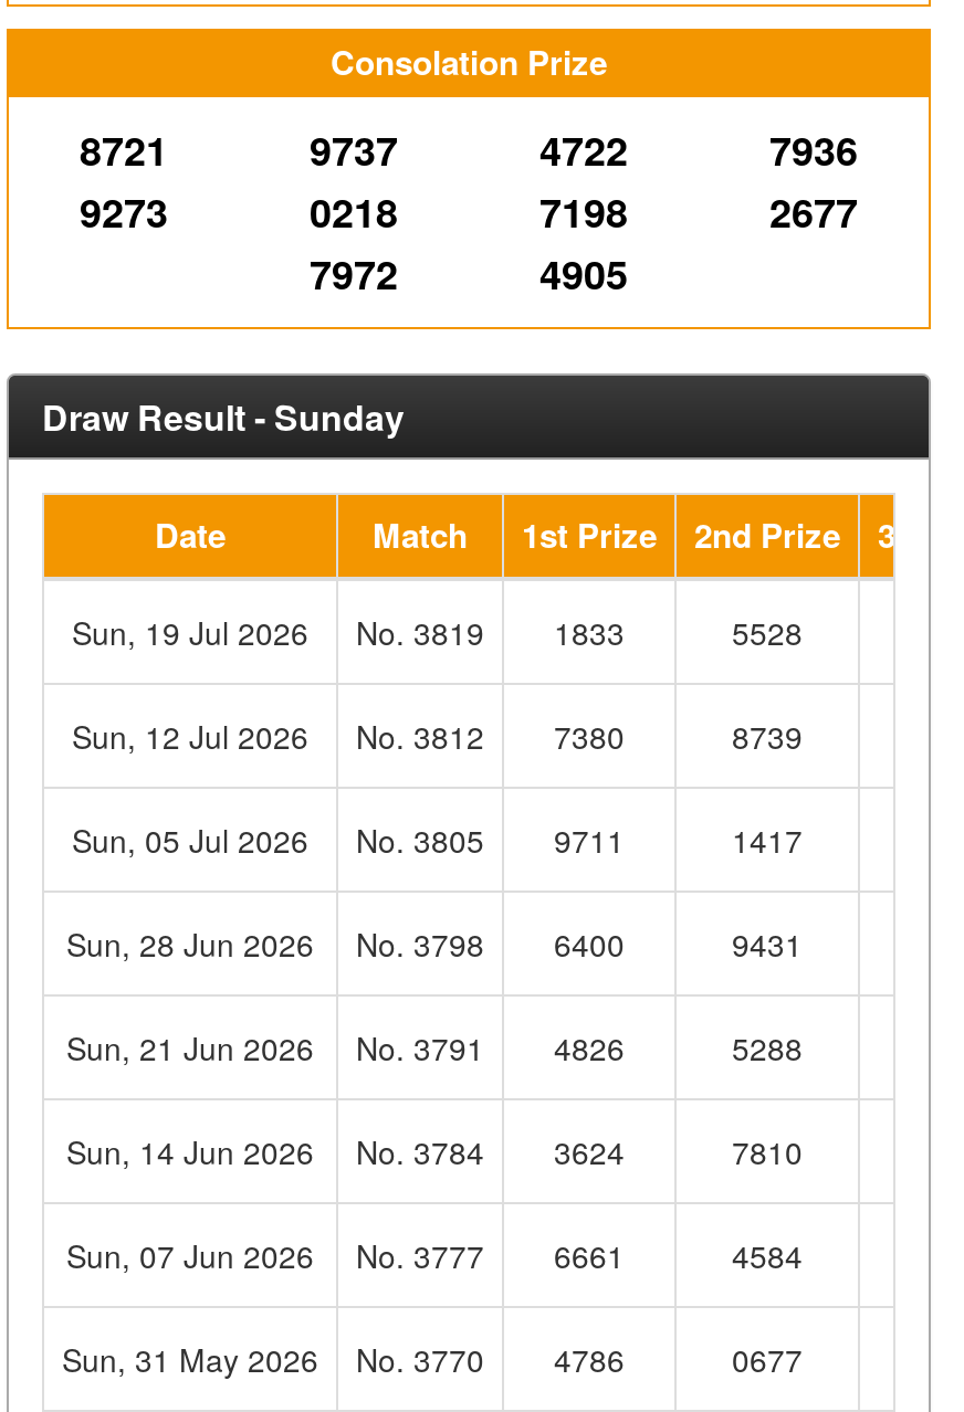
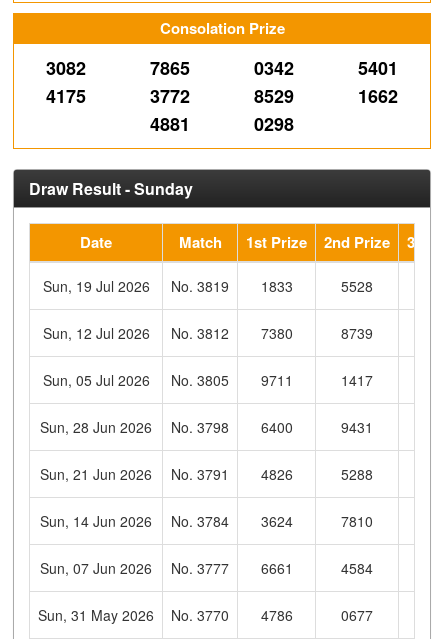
- 8721
+ 3082

- 9737
+ 7865

- 4722
+ 0342

- 7936
+ 5401

- 9273
+ 4175

- 0218
+ 3772

- 7198
+ 8529

- 2677
+ 1662

- 7972
+ 4881

- 4905
+ 0298
